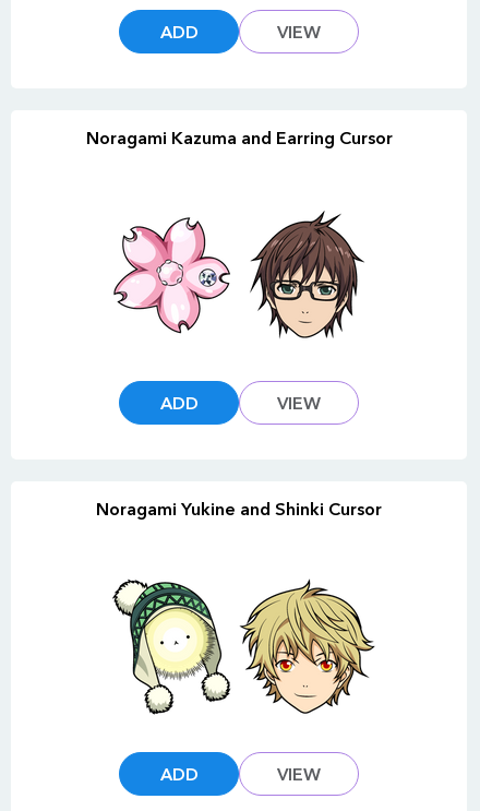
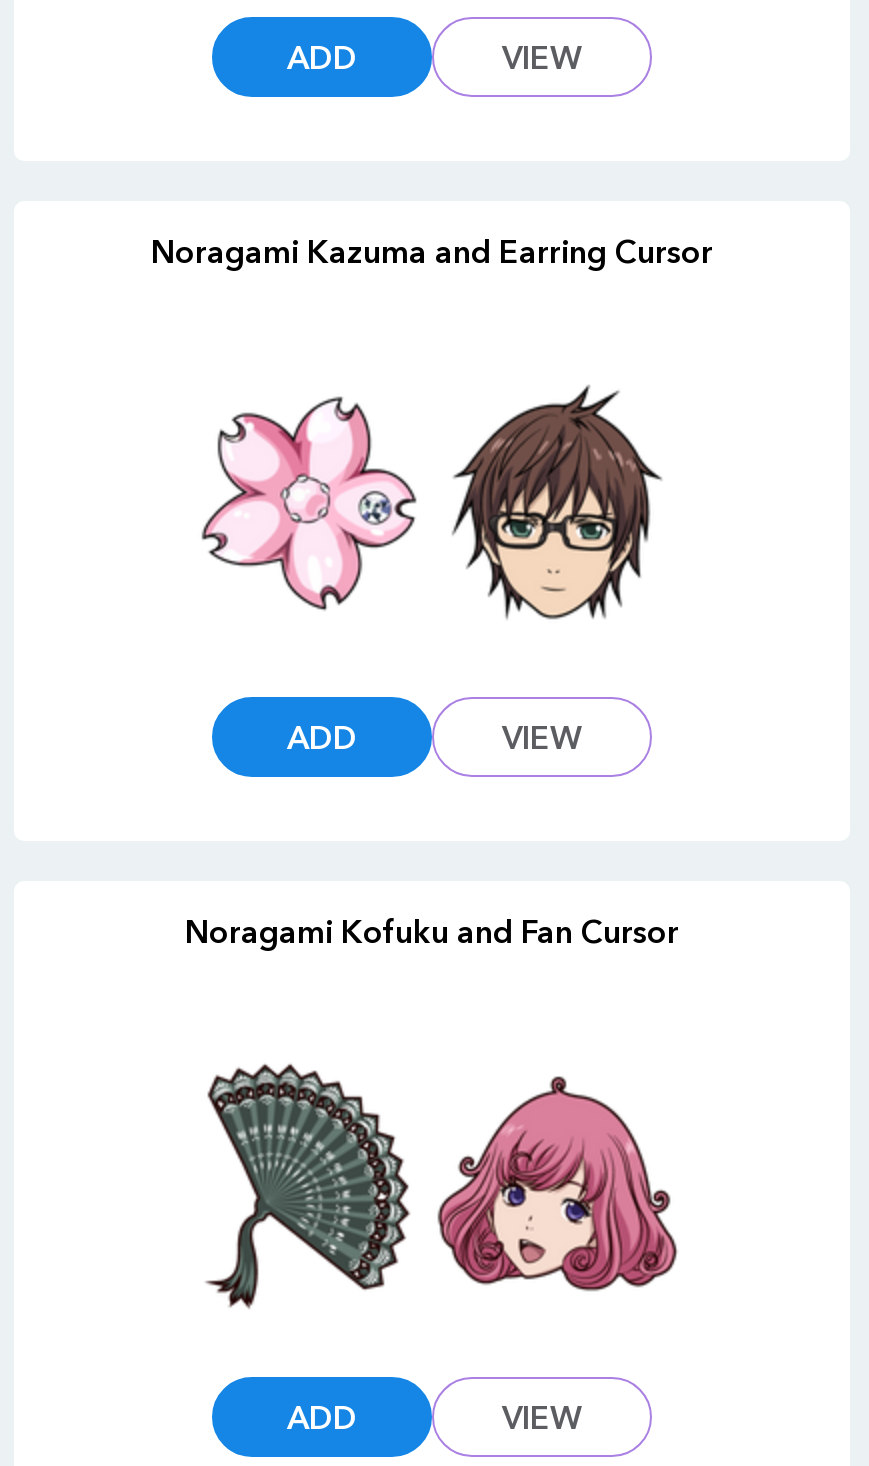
- Noragami Yukine and Shinki Cursor
+ Noragami Kofuku and Fan Cursor

- [image]
+ [image]

- [image]
+ [image]
